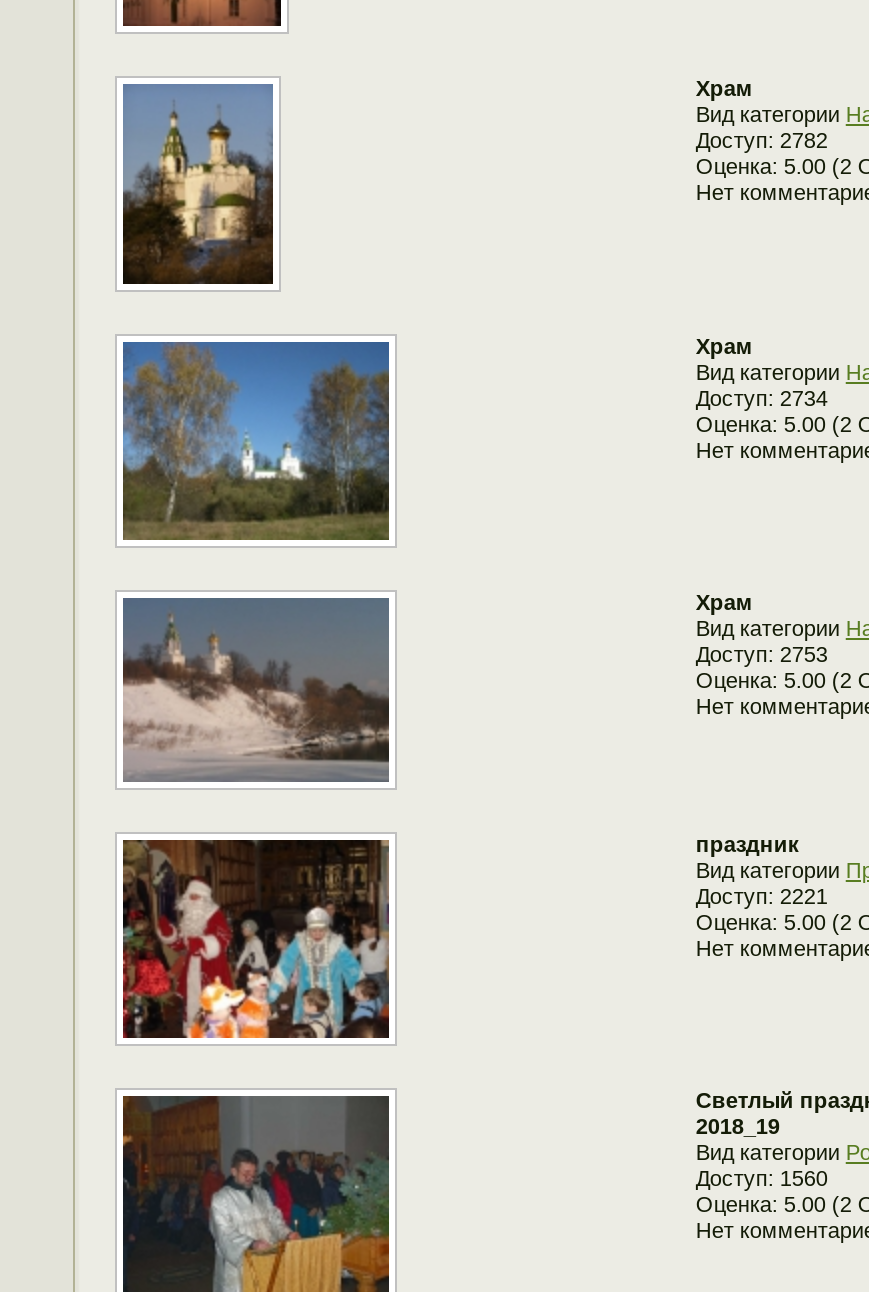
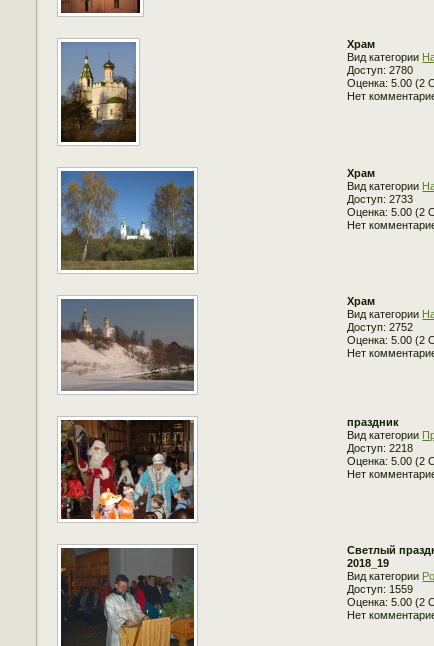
- Доступ: 2782
+ Доступ: 2780

- Доступ: 2734
+ Доступ: 2733

- Доступ: 2753
+ Доступ: 2752

- Доступ: 2221
+ Доступ: 2218

- Доступ: 1560
+ Доступ: 1559
